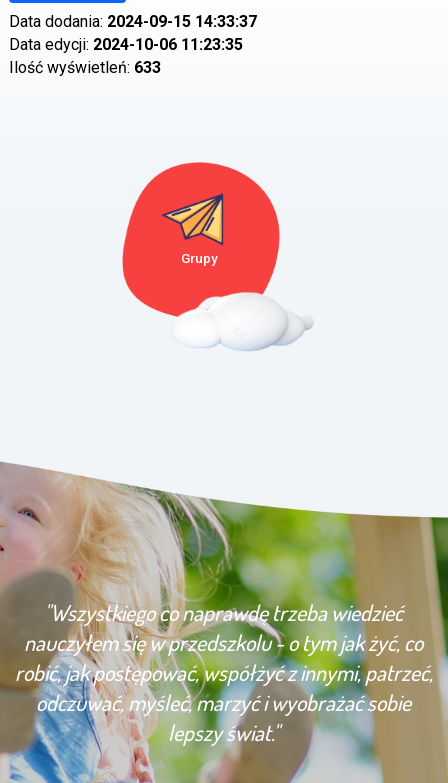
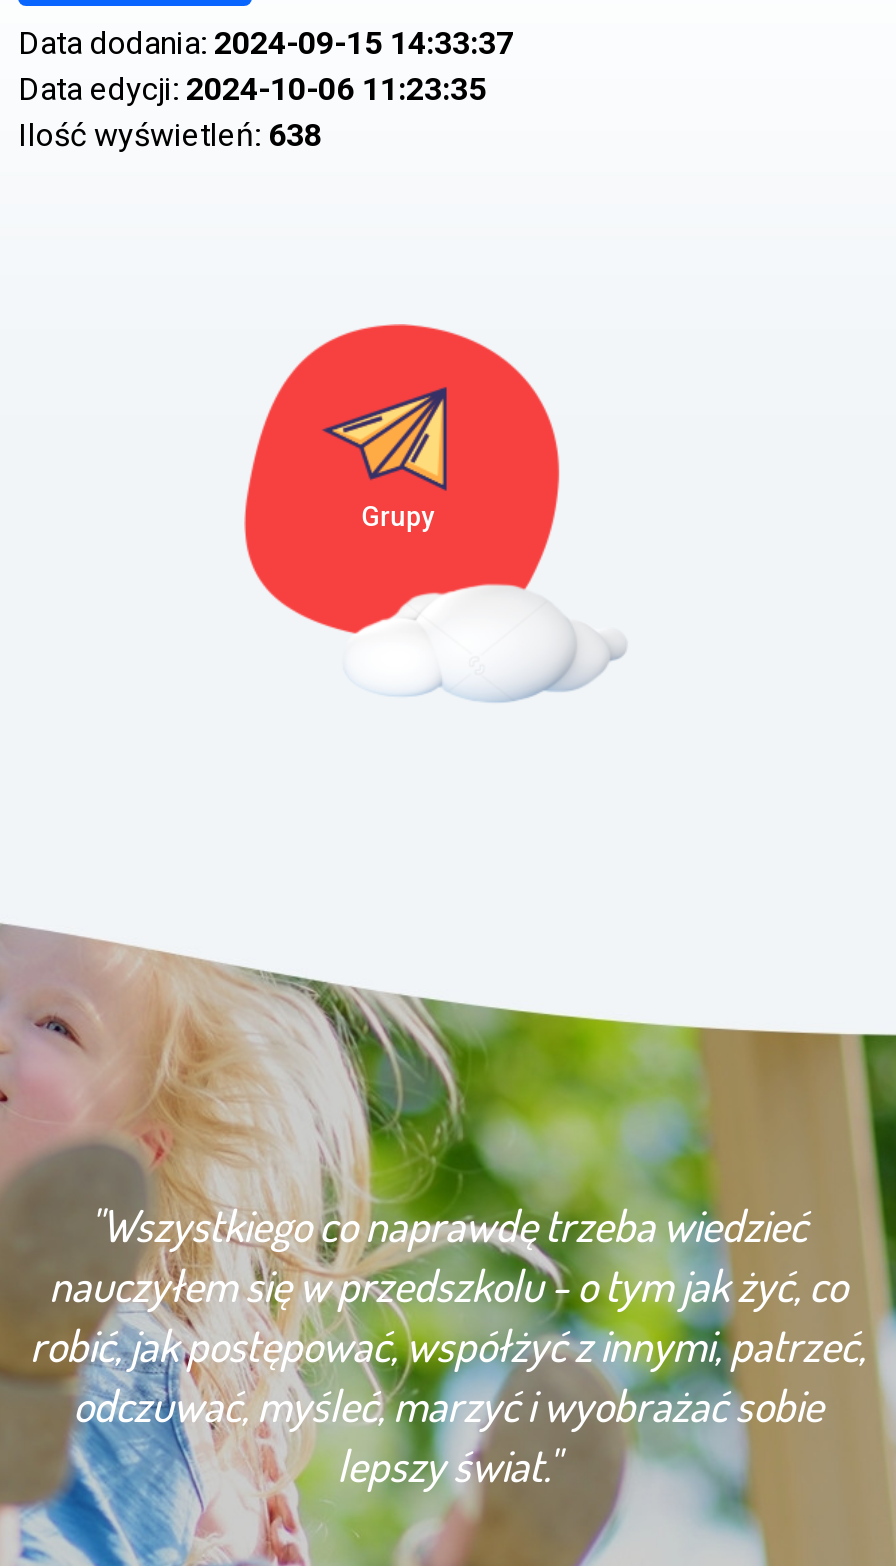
- Ilość wyświetleń: 633
+ Ilość wyświetleń: 638
